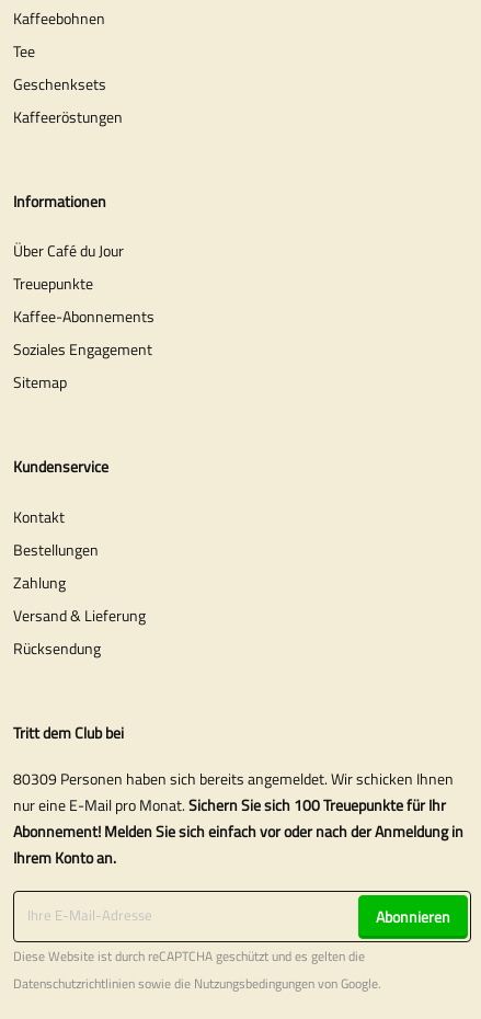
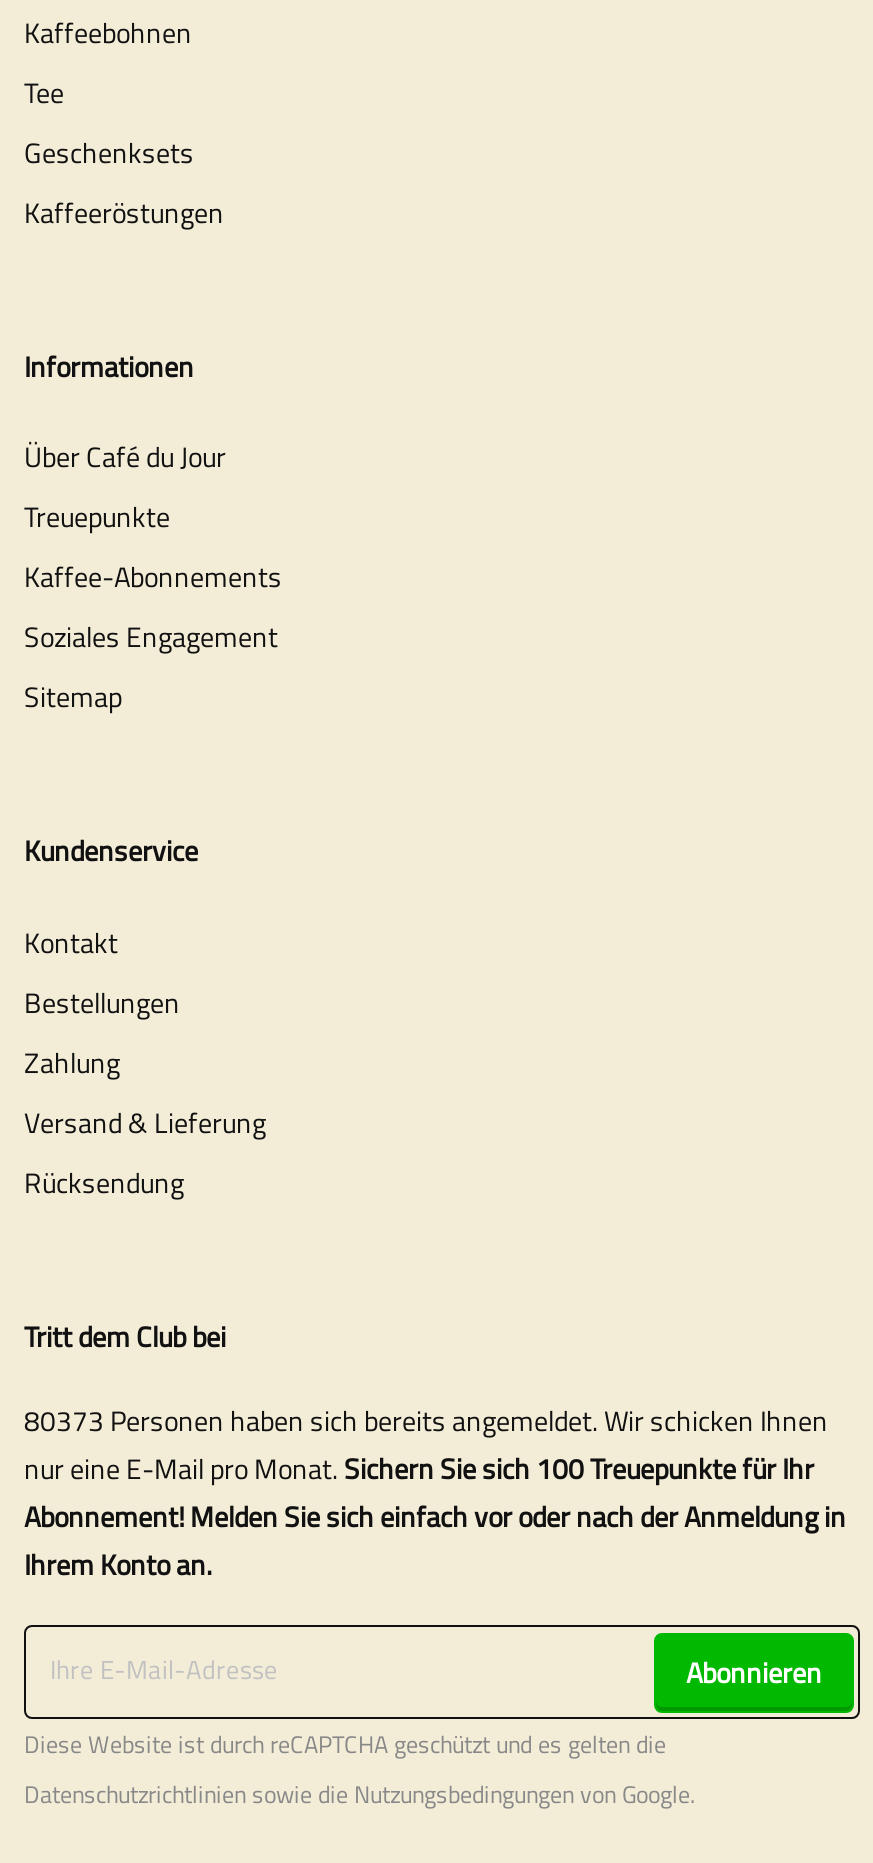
- 80309 Personen haben sich bereits angemeldet. Wir schicken Ihnen
+ 80373 Personen haben sich bereits angemeldet. Wir schicken Ihnen
